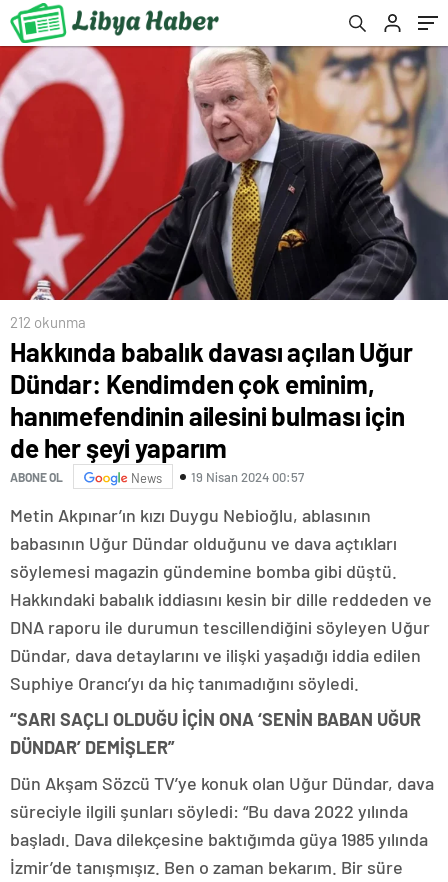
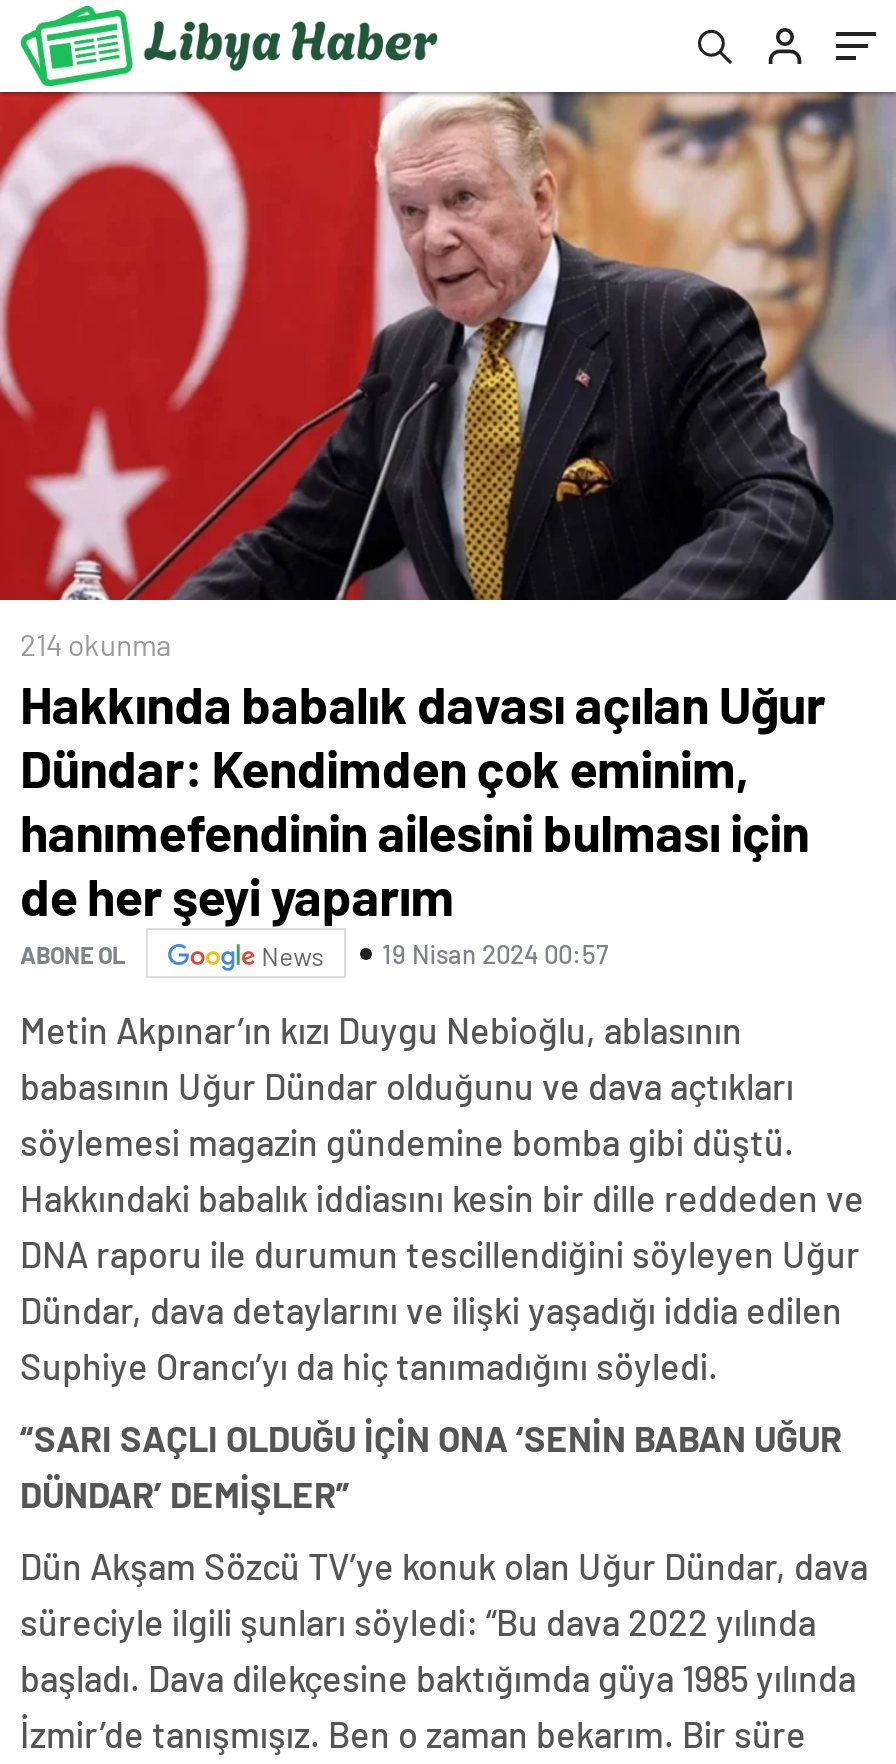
- 212 okunma
+ 214 okunma
